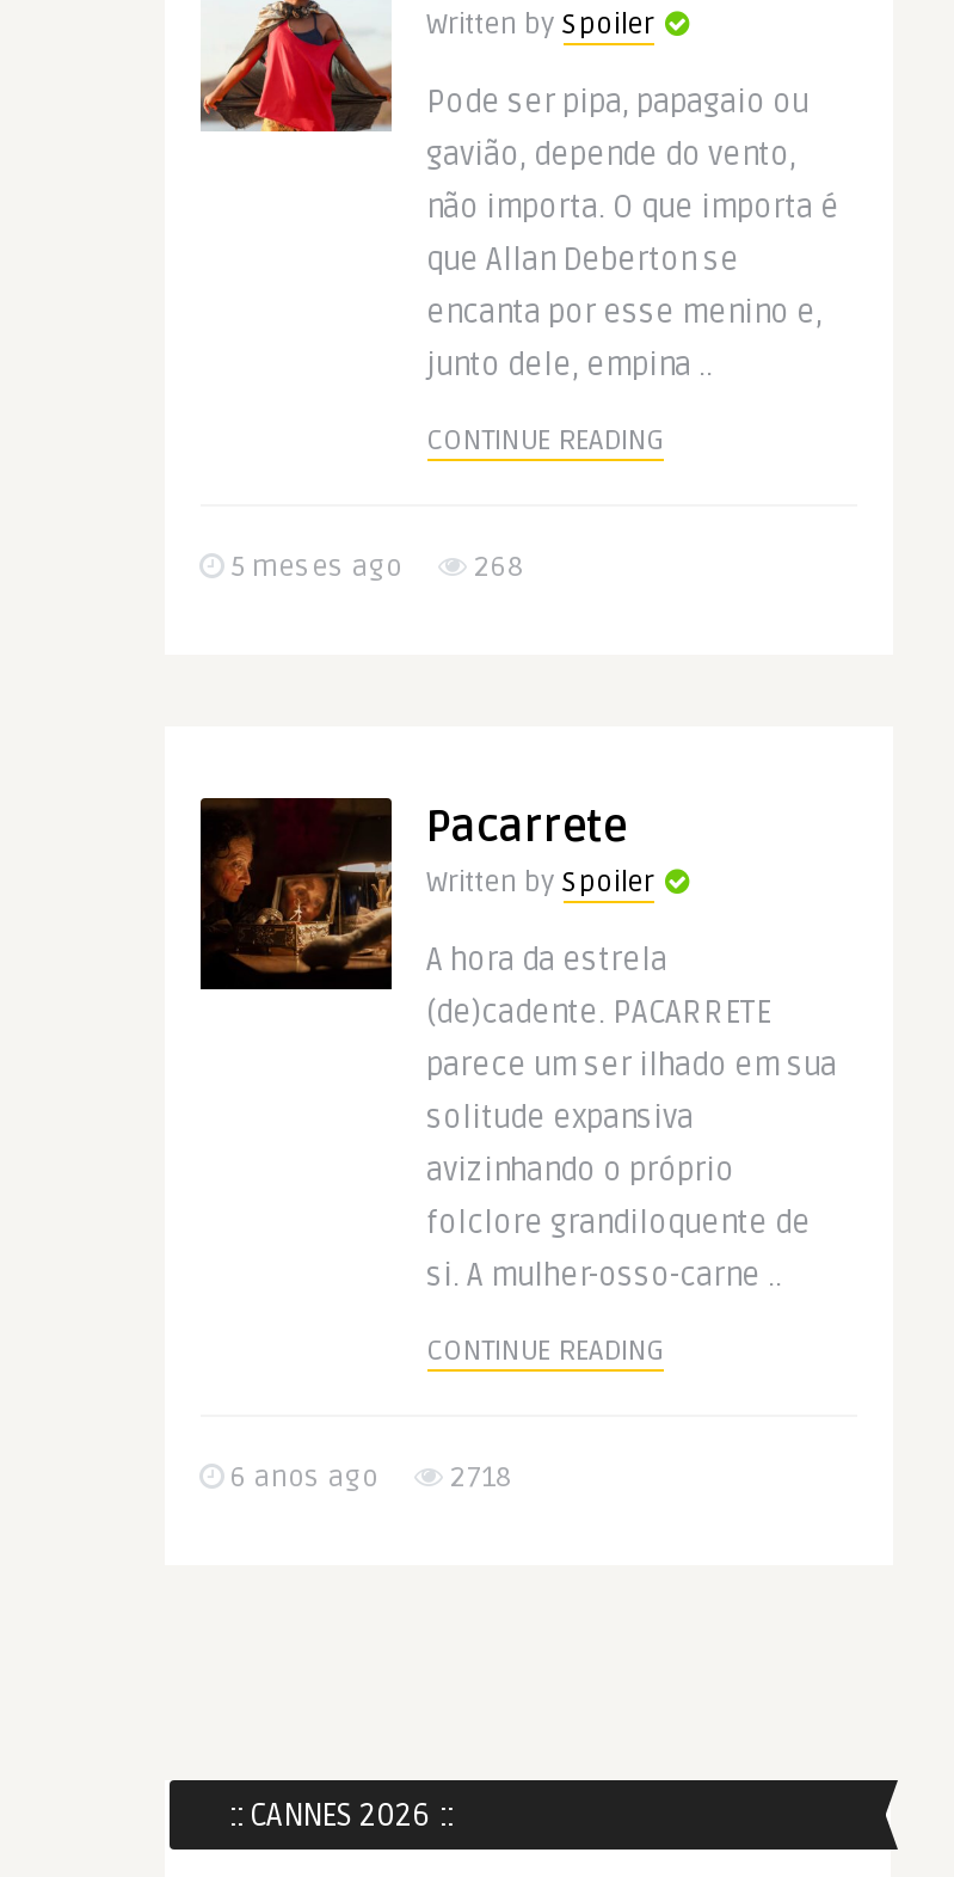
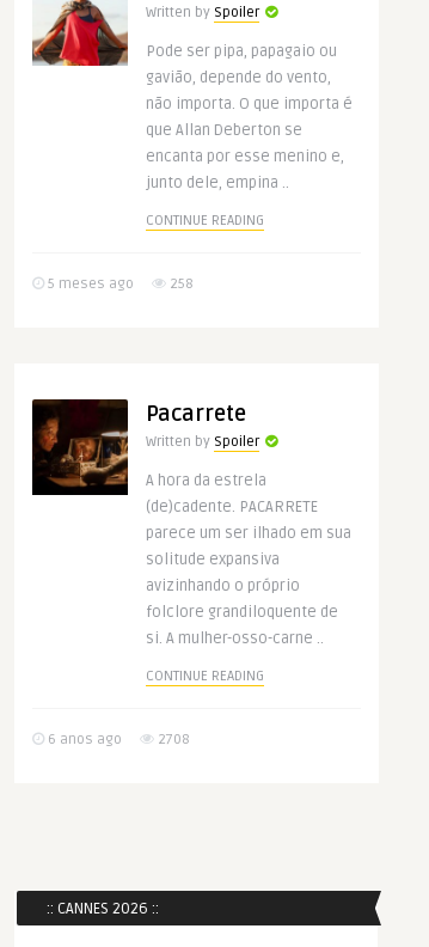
- 5 meses ago 268
+ 5 meses ago 258

- 6 anos ago 2718
+ 6 anos ago 2708
